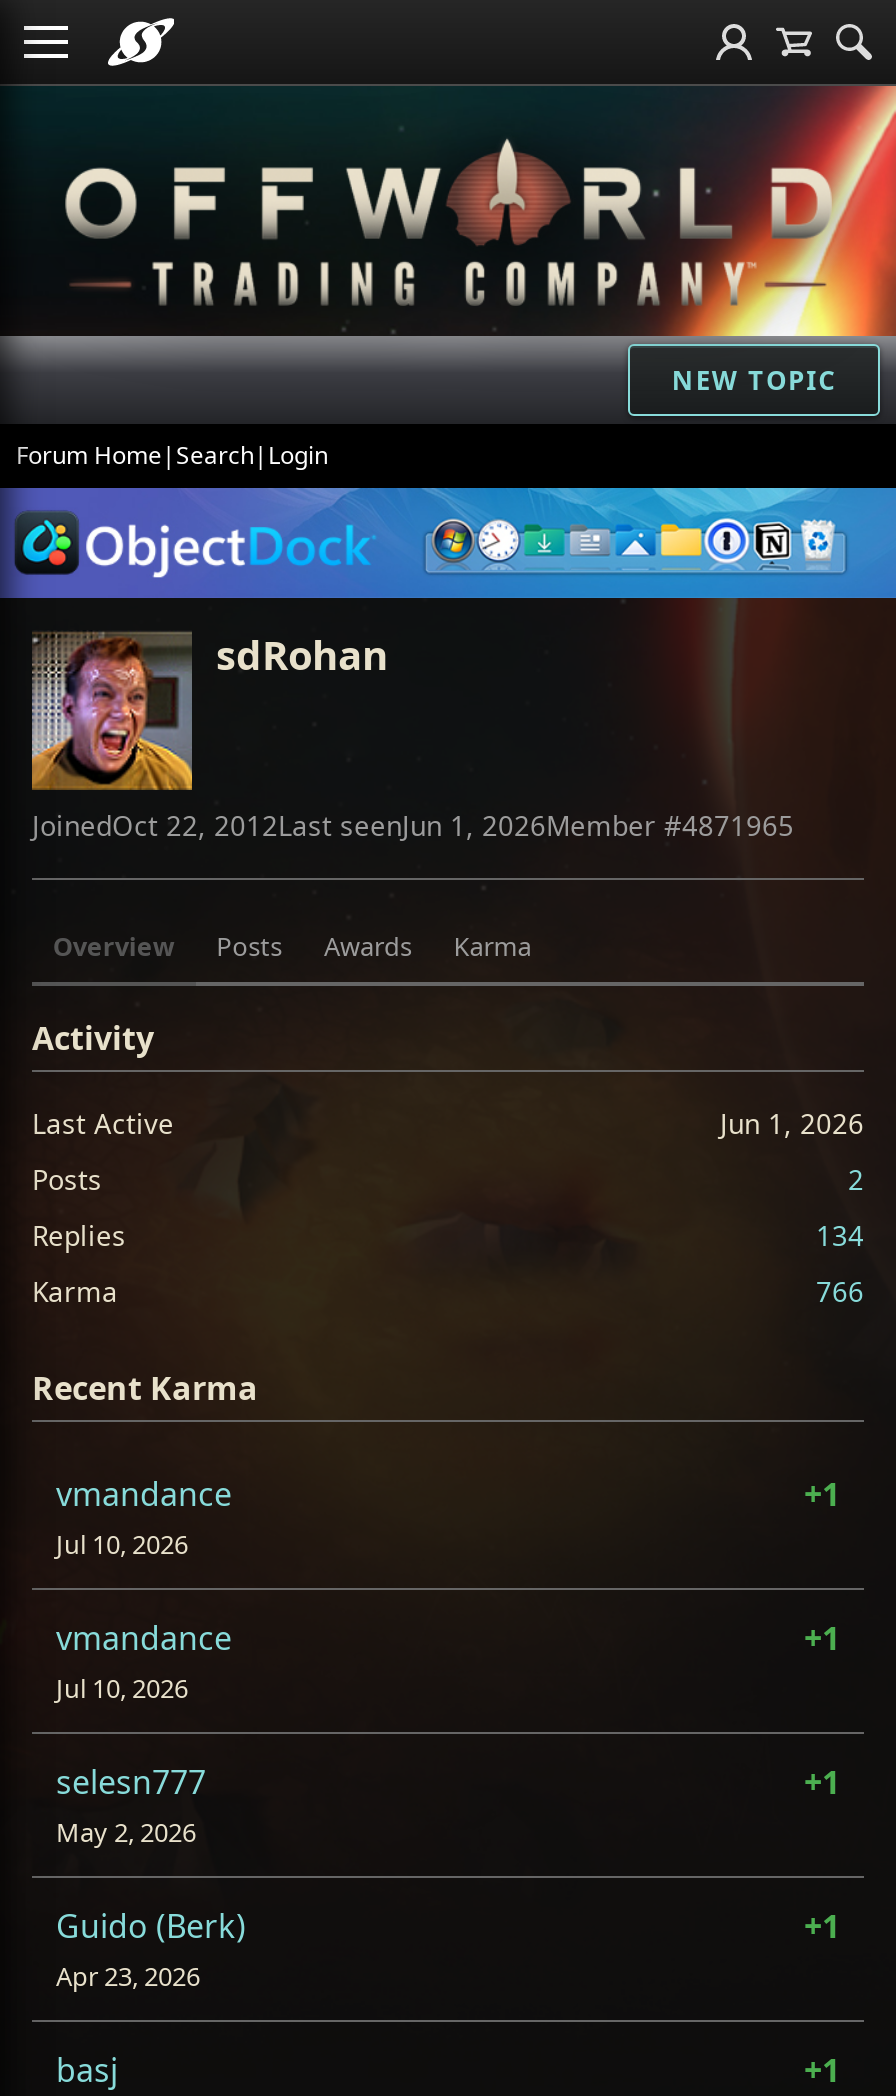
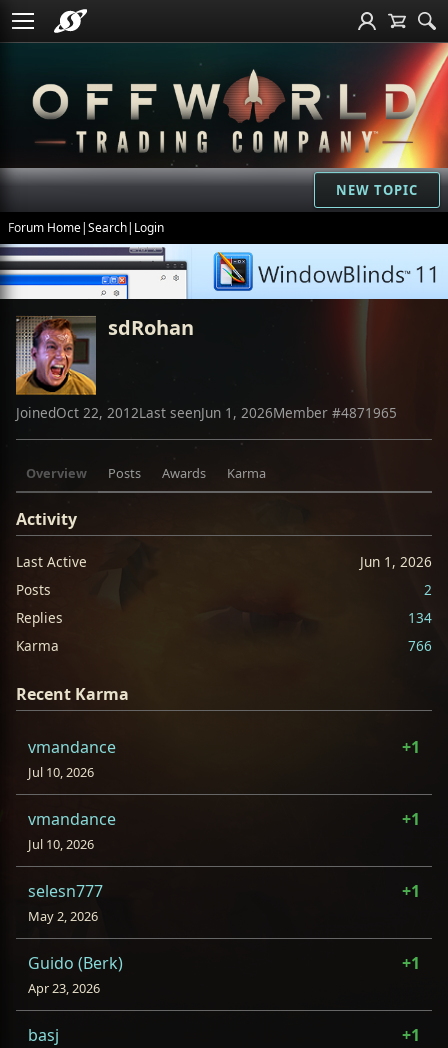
- [image]
+ [image]
